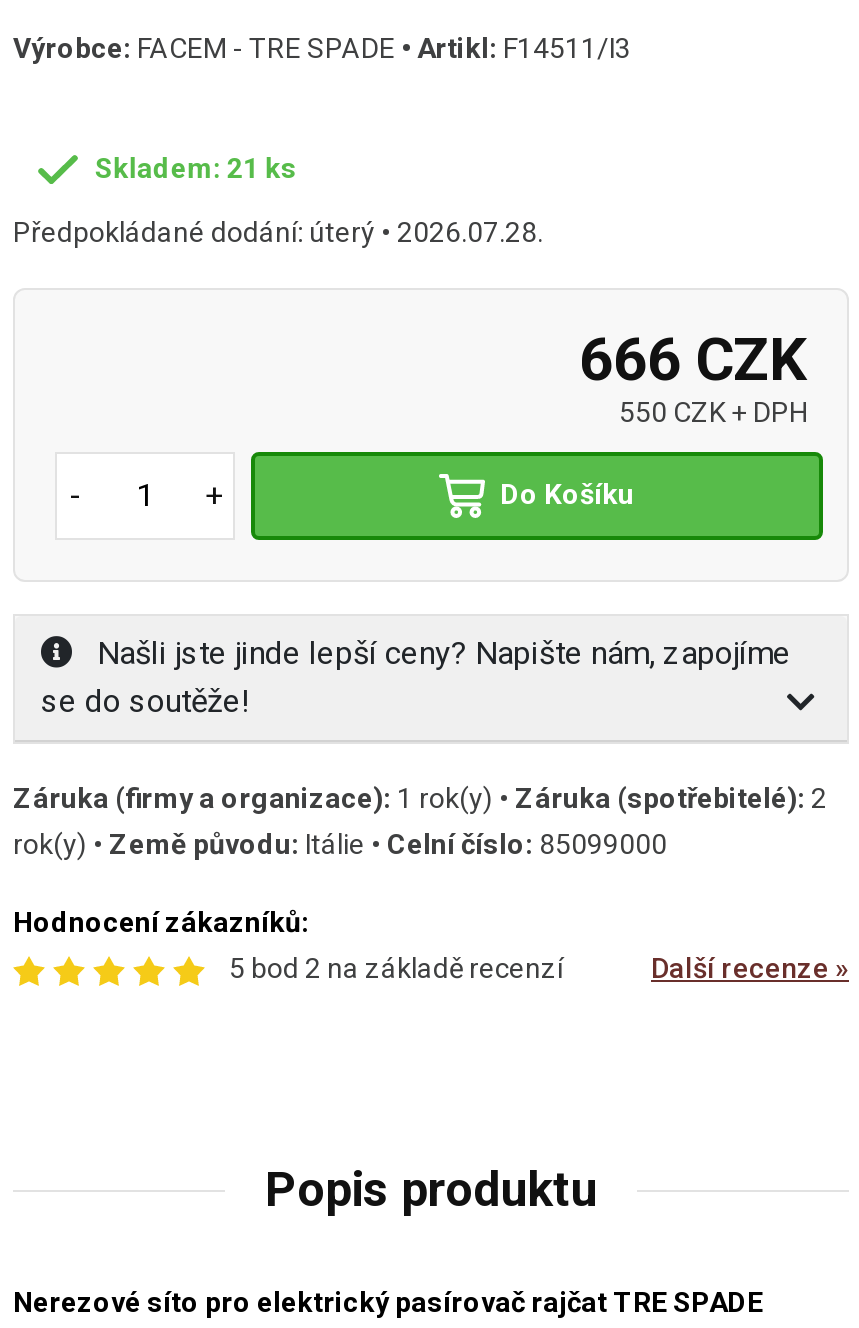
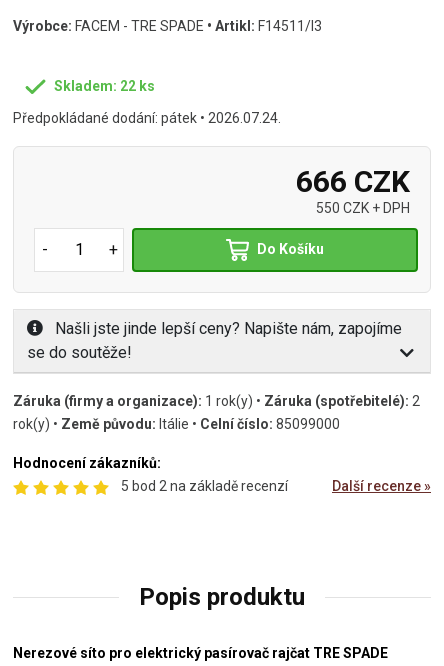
- Skladem: 21 ks
+ Skladem: 22 ks

- Předpokládané dodání: úterý • 2026.07.28.
+ Předpokládané dodání: pátek • 2026.07.24.
